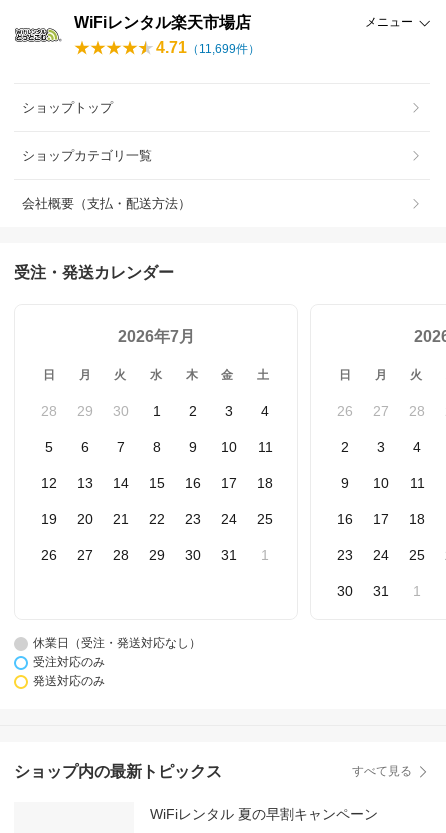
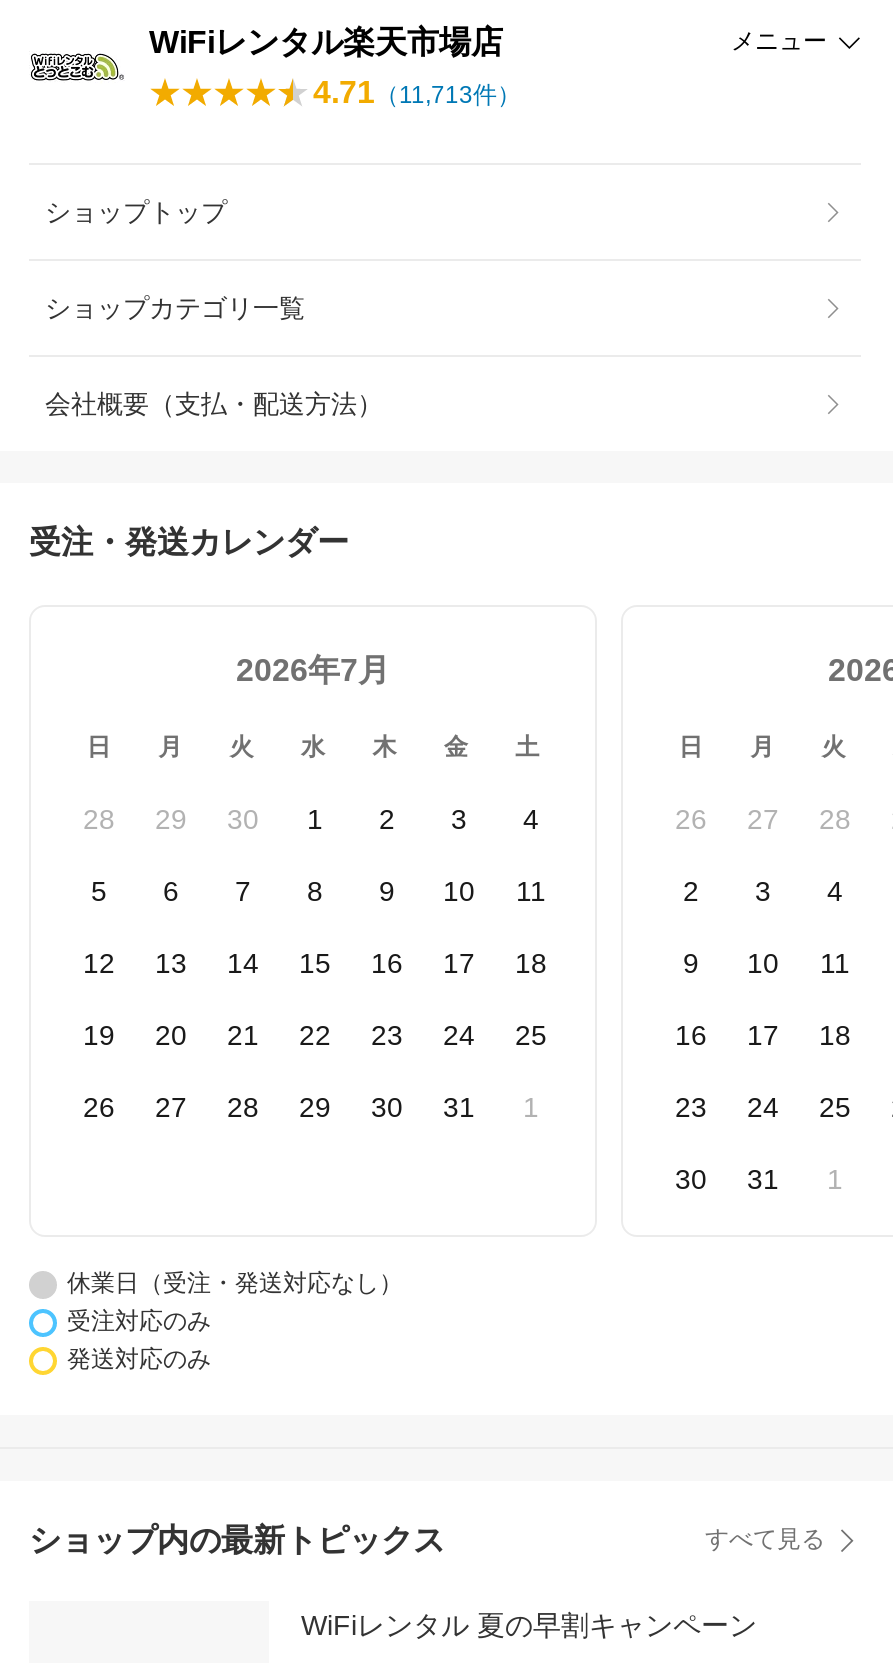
- 4.71（11,699件）
+ 4.71（11,713件）
